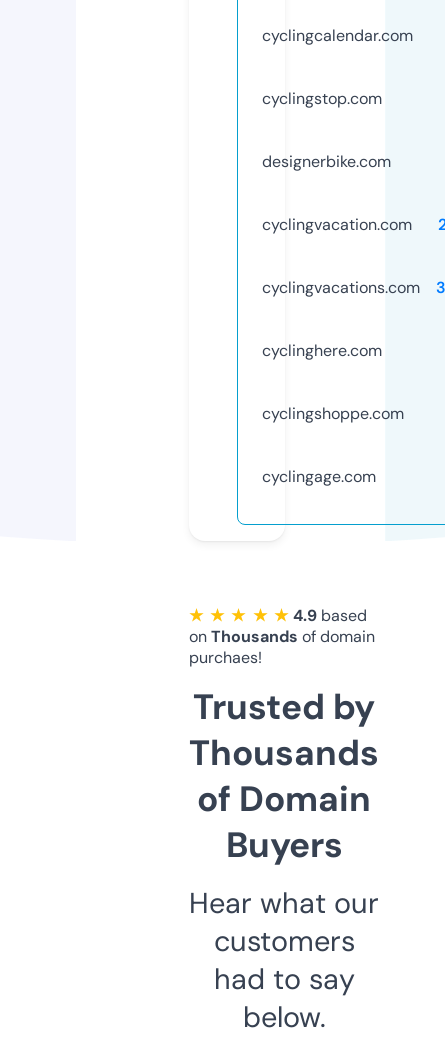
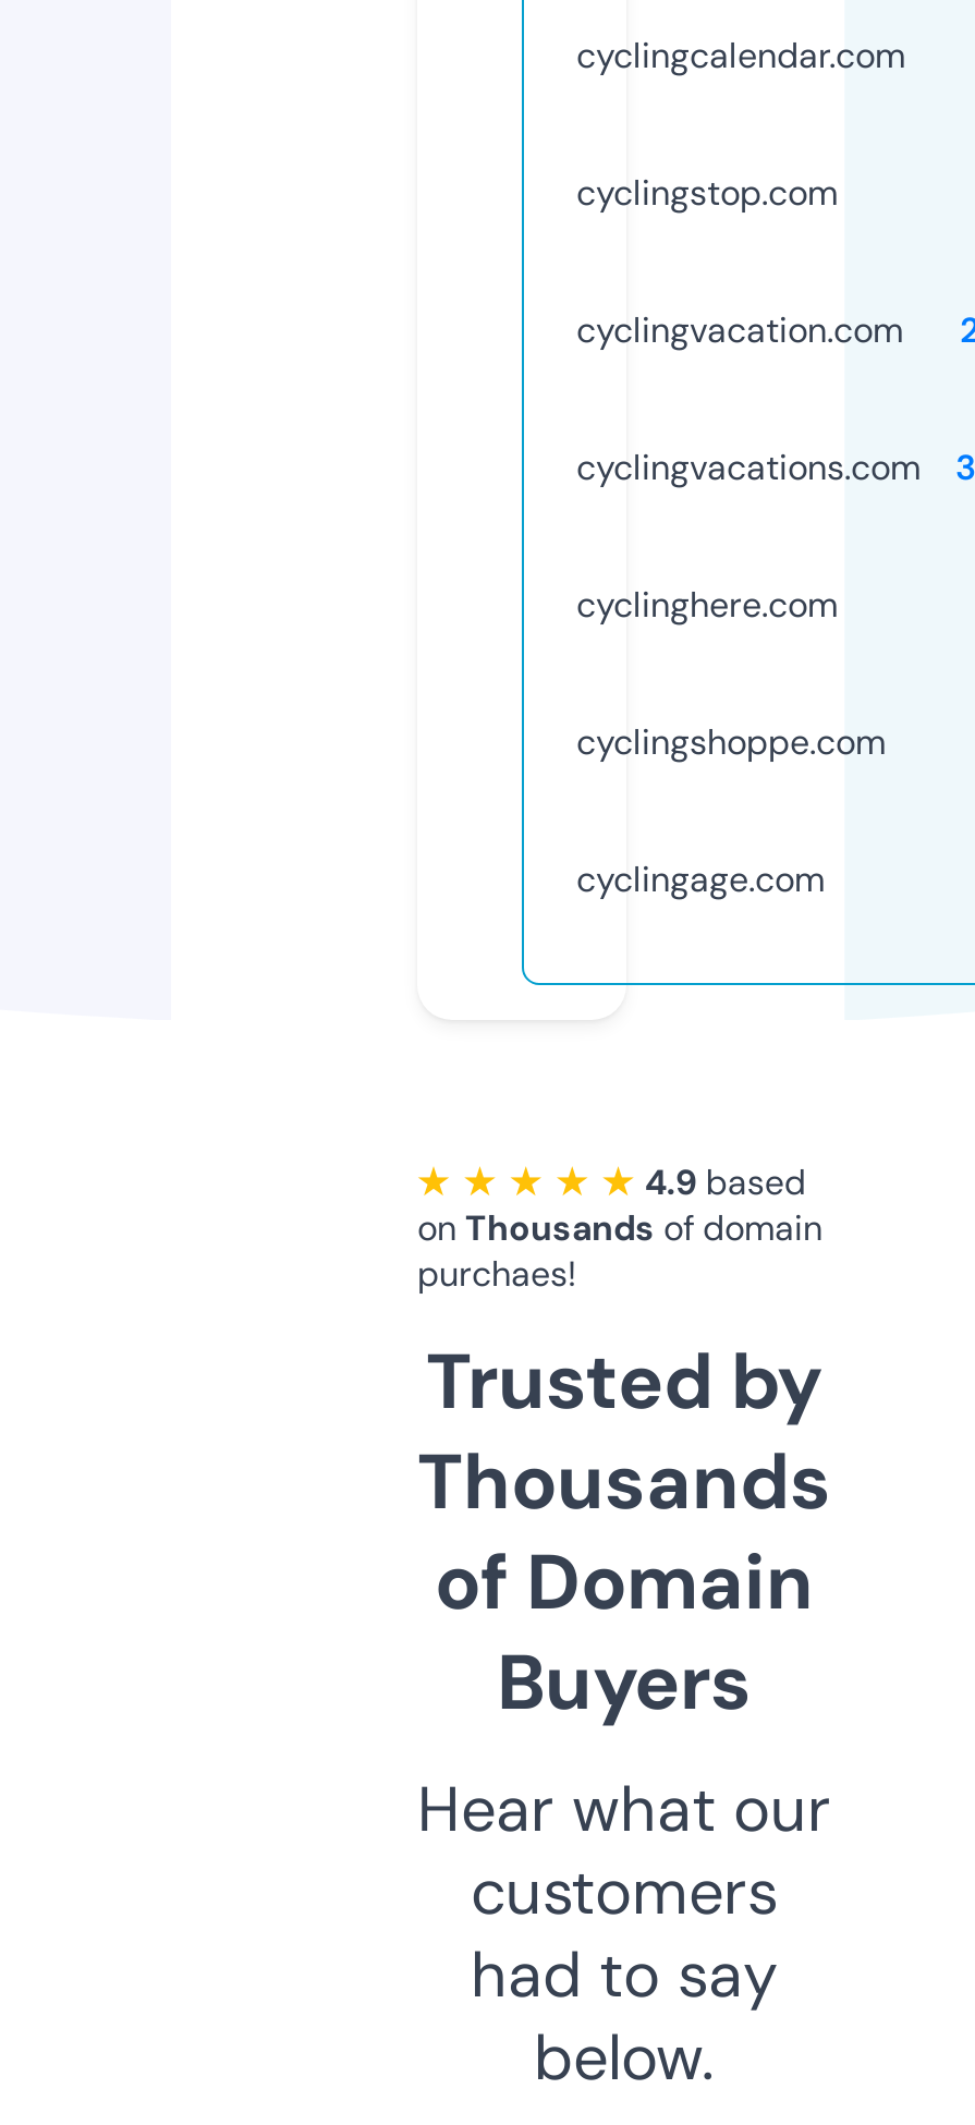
- designerbike.com
